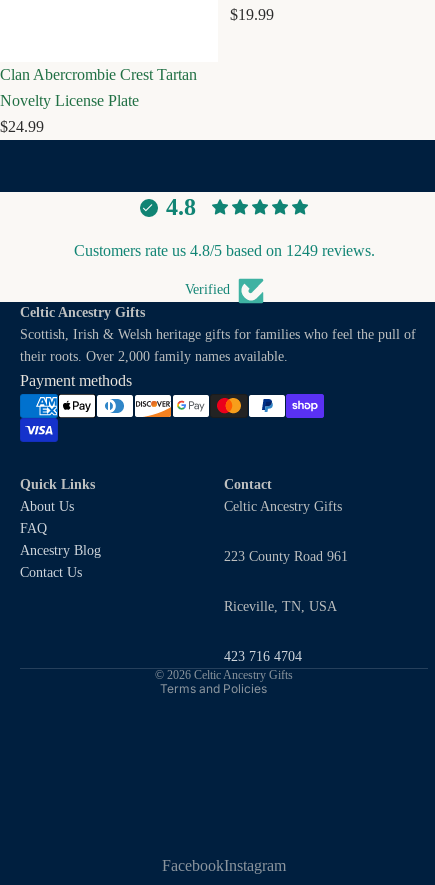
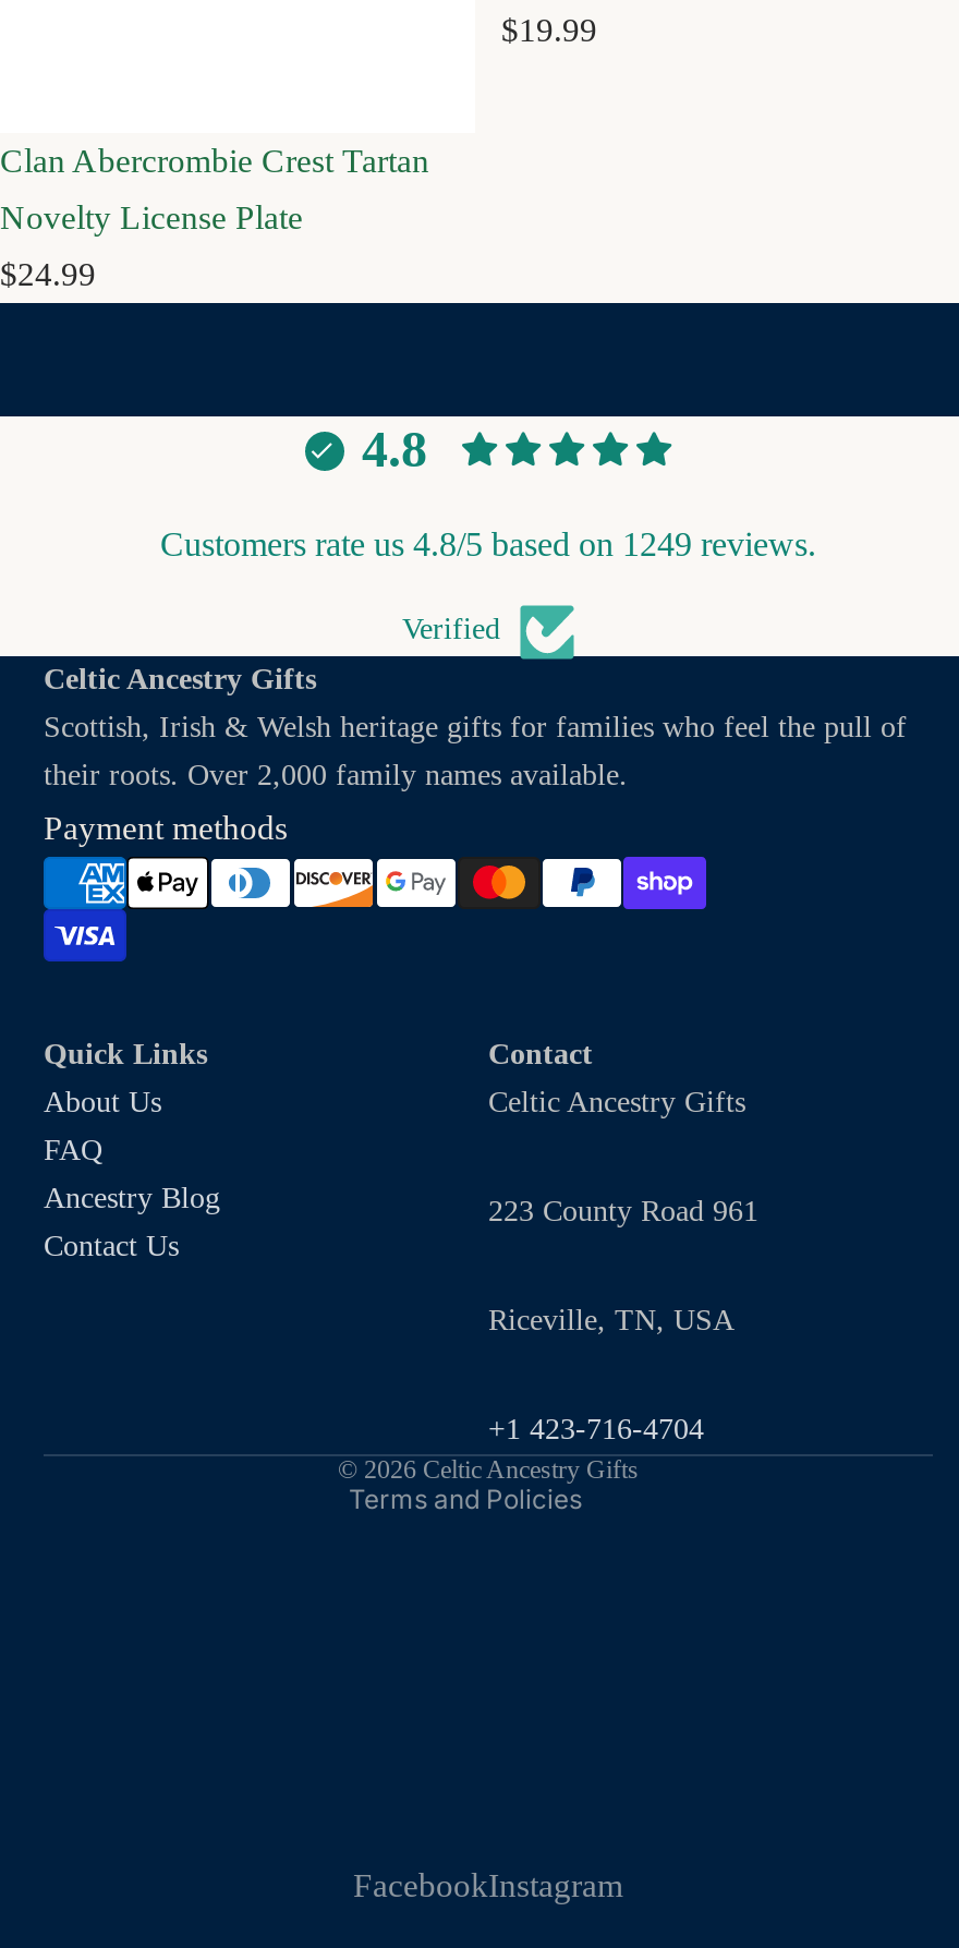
- 423 716 4704
+ +1 423-716-4704
